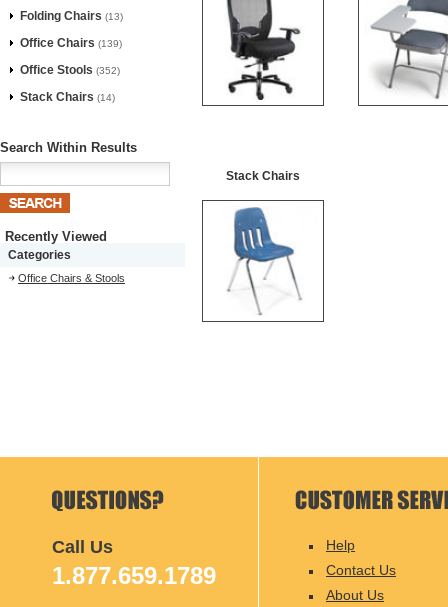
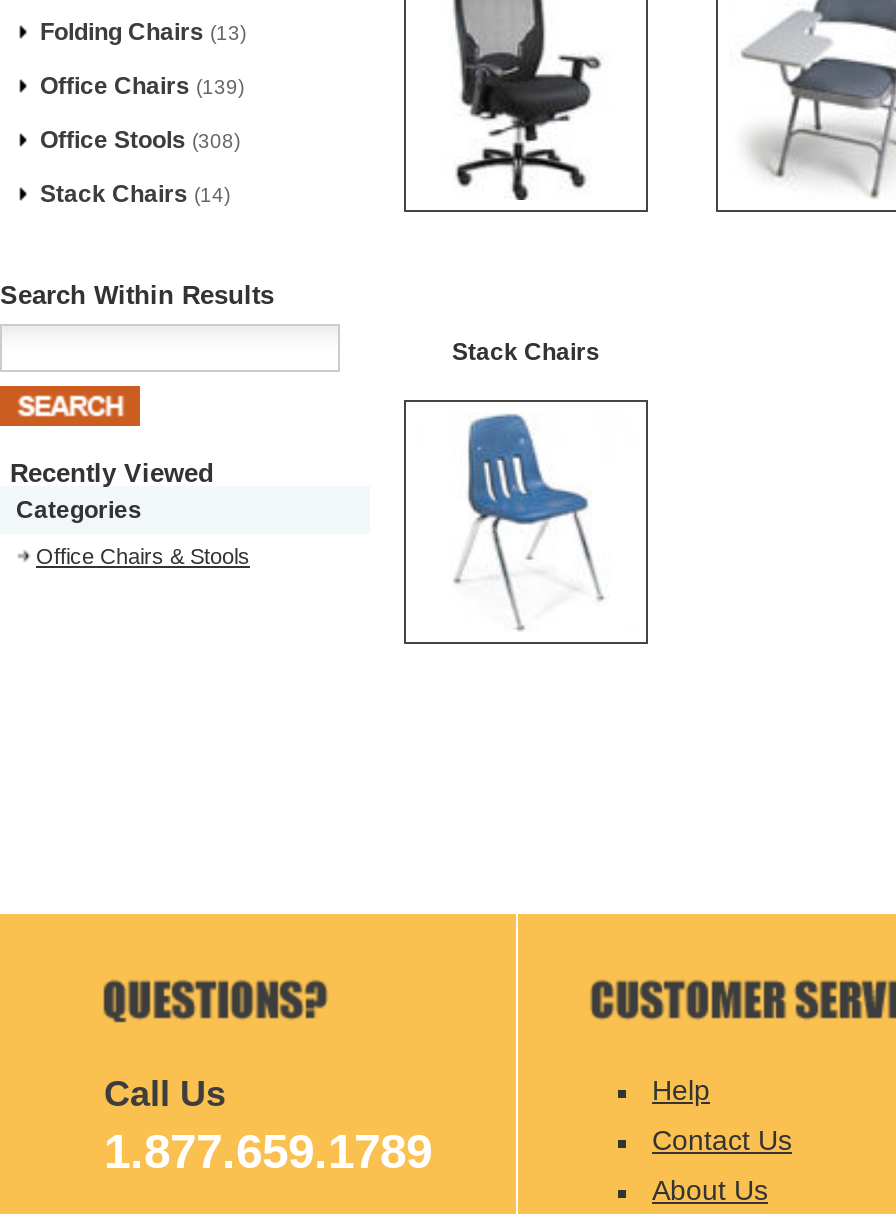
- Office Stools (352)
+ Office Stools (308)
